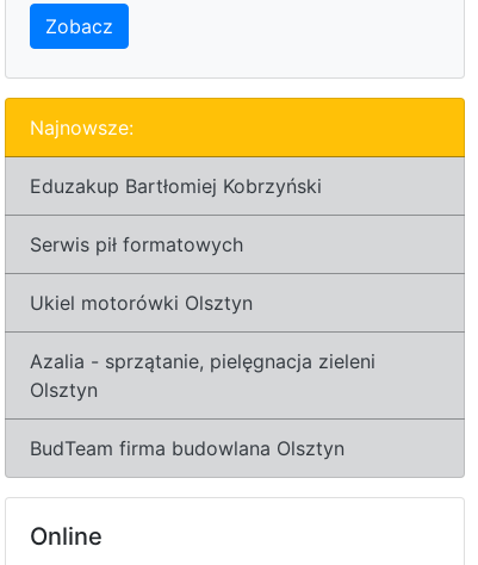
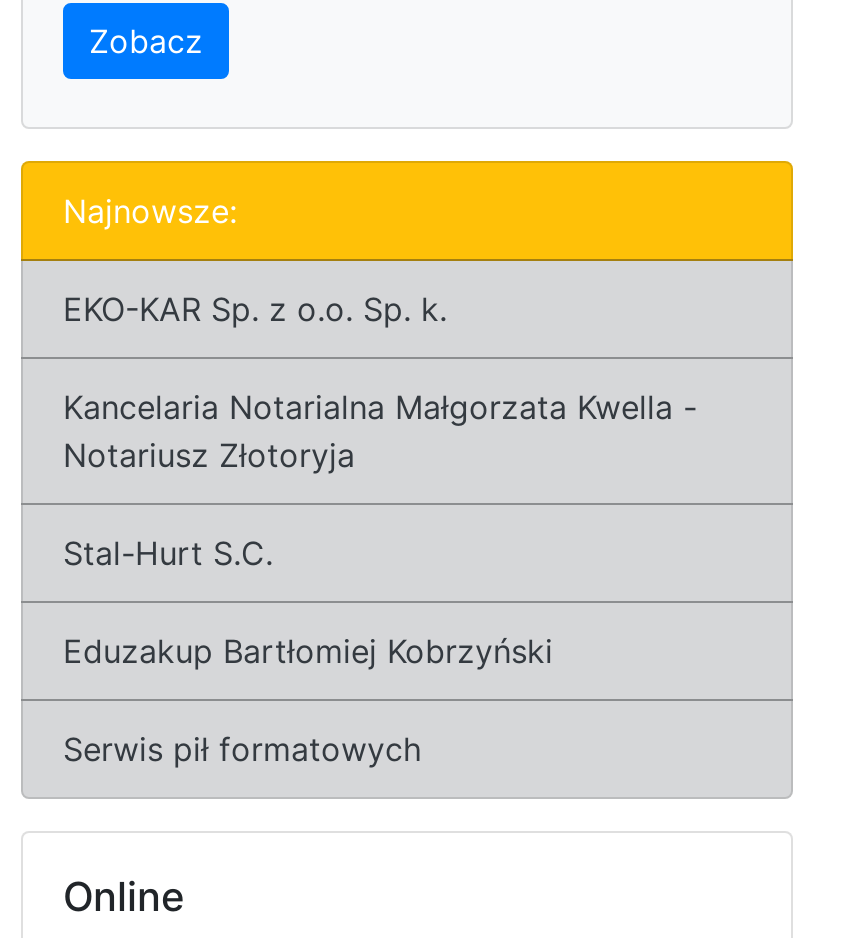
+ EKO-KAR Sp. z o.o. Sp. k.
+ Kancelaria Notarialna Małgorzata Kwella -
+ Notariusz Złotoryja
+ Stal-Hurt S.C.

moved down: Eduzakup Bartłomiej Kobrzyński | Serwis pił formatowych

- Ukiel motorówki Olsztyn
- Azalia - sprzątanie, pielęgnacja zieleni
- Olsztyn
- BudTeam firma budowlana Olsztyn
